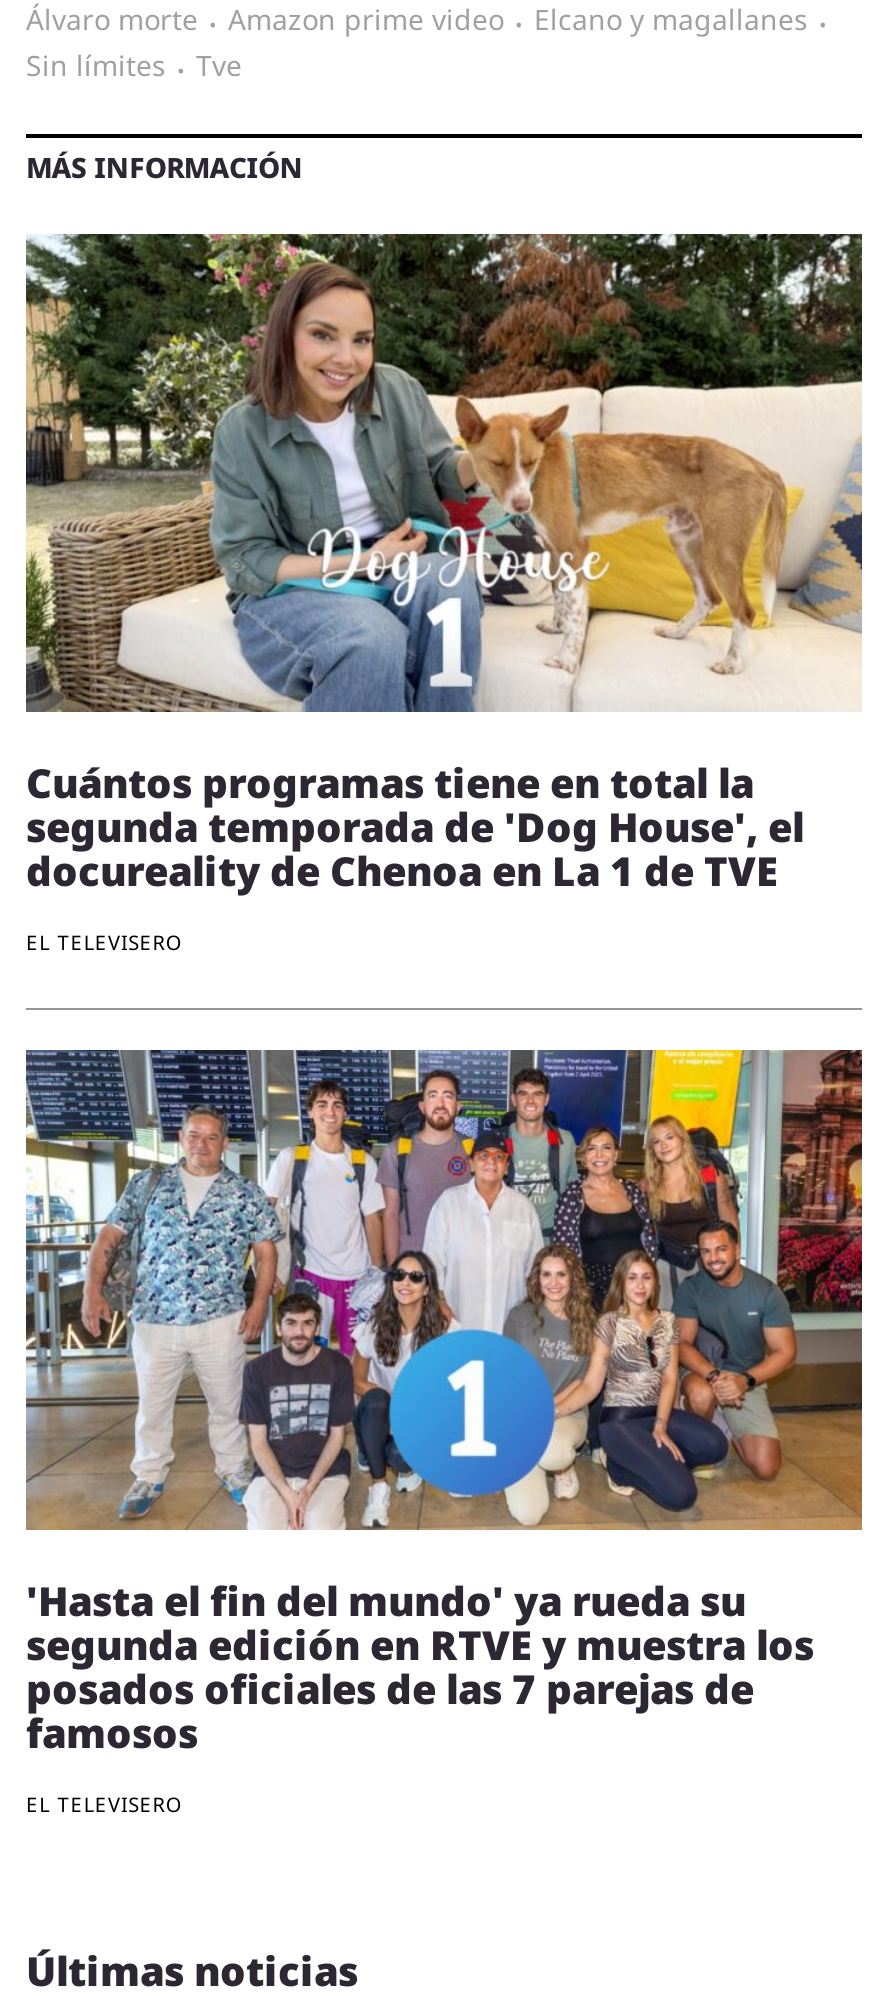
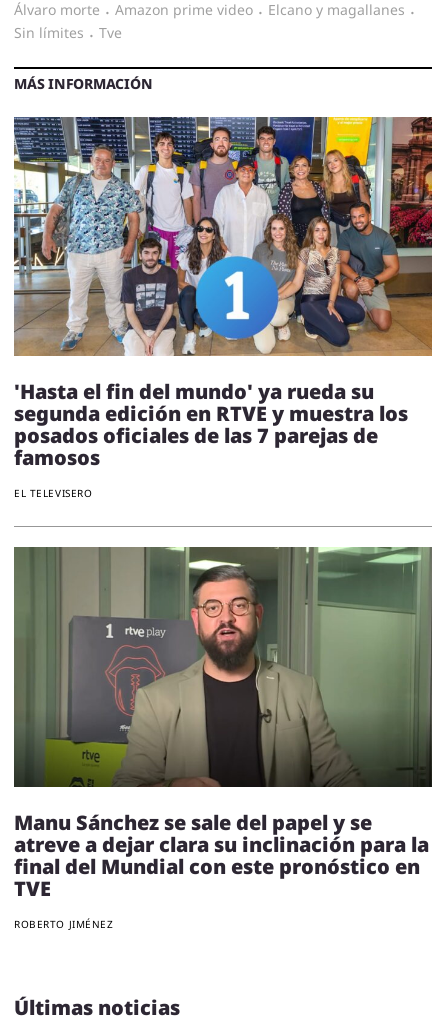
- [image]
- Cuántos programas tiene en total la
- segunda temporada de 'Dog House', el
- docureality de Chenoa en La 1 de TVE
- EL TELEVISERO

moved up: [image] | 'Hasta el fin del mundo' ya rueda su | segunda edición en RTVE y muestra los | posados oficiales de las 7 parejas de | famosos | EL TELEVISERO

+ [image]
+ Manu Sánchez se sale del papel y se
+ atreve a dejar clara su inclinación para la
+ final del Mundial con este pronóstico en
+ TVE
+ ROBERTO JIMÉNEZ
